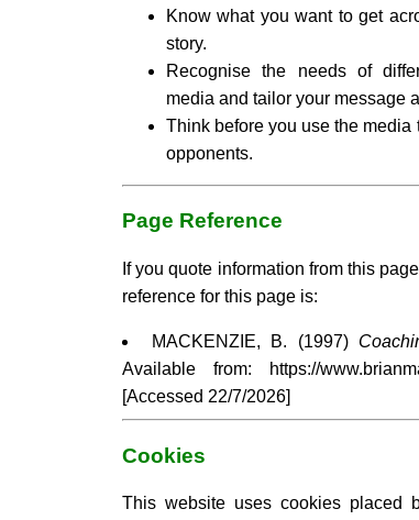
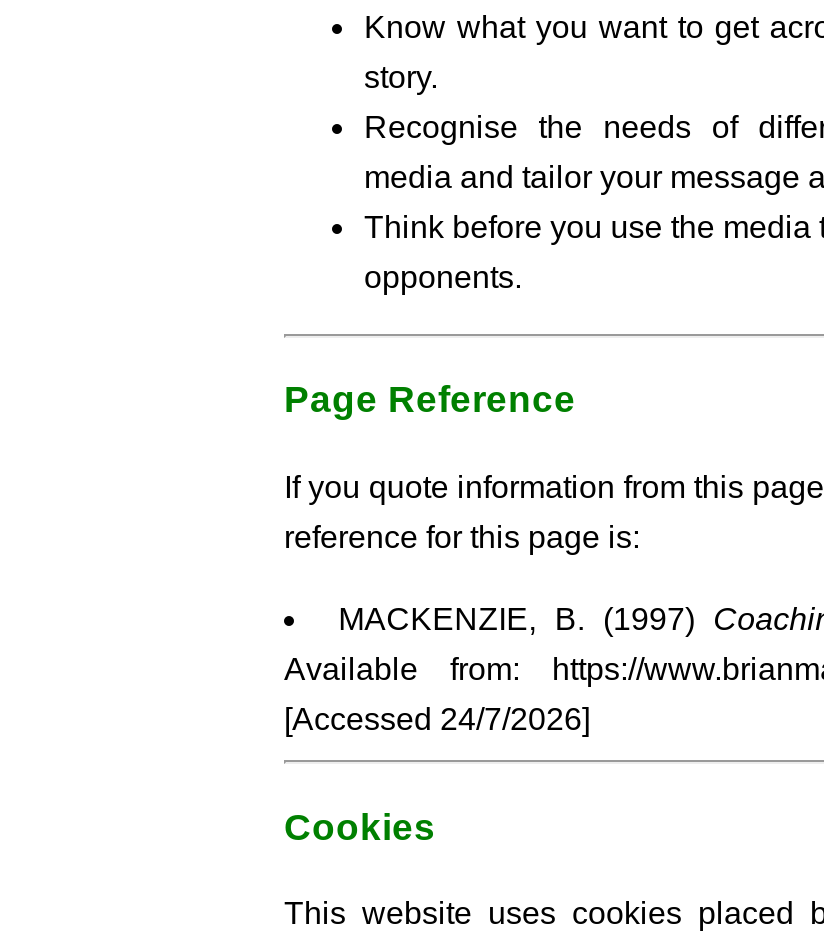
- [Accessed 22/7/2026]
+ [Accessed 24/7/2026]
